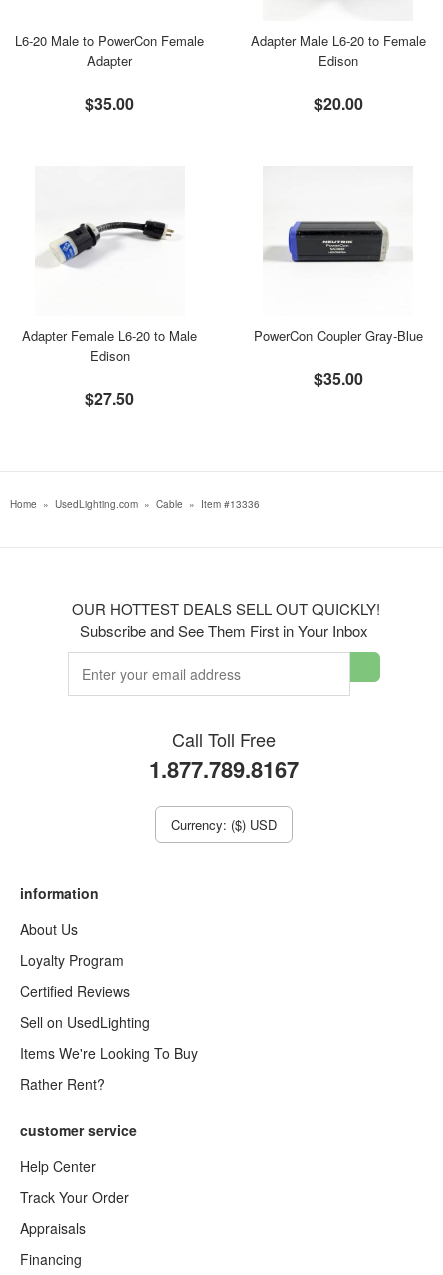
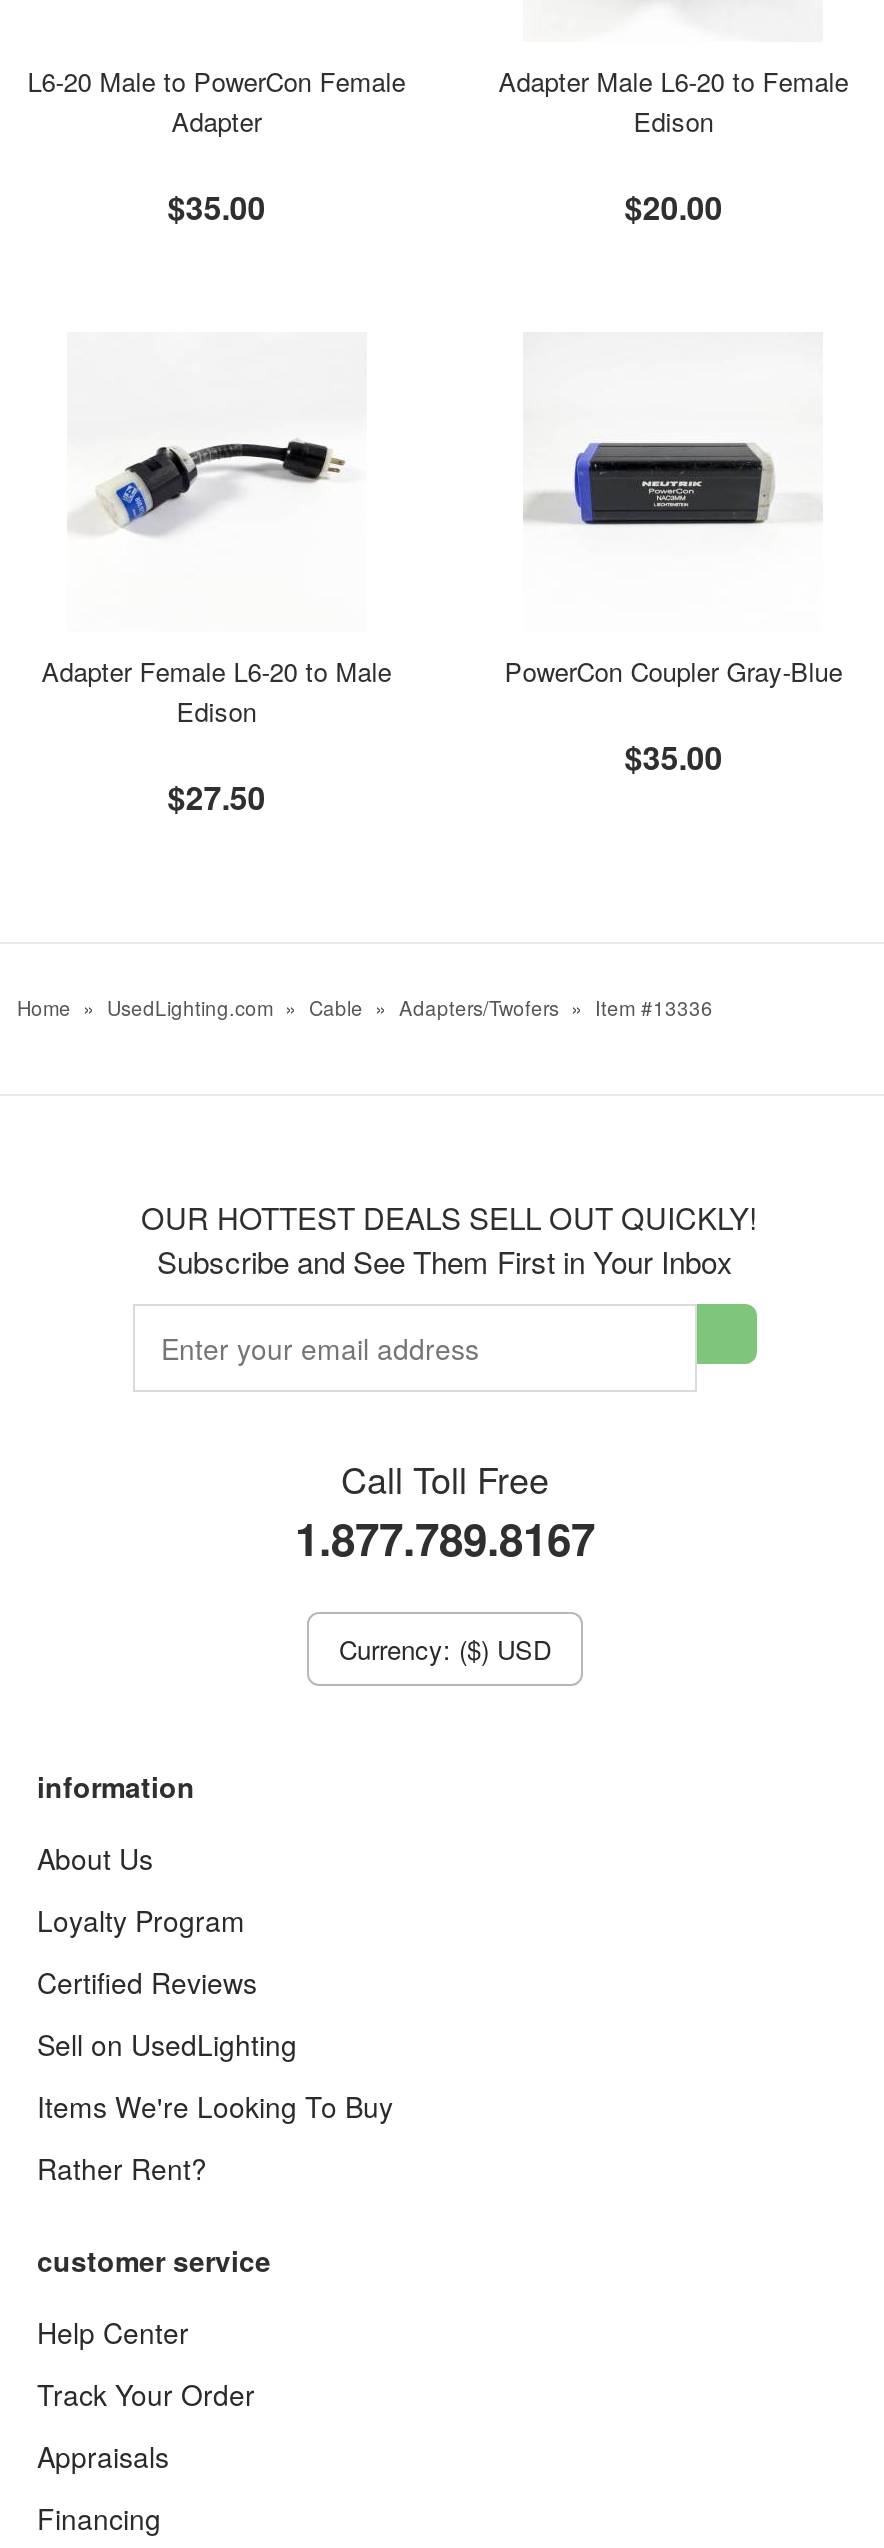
- Home » UsedLighting.com » Cable » Item #13336
+ Home » UsedLighting.com » Cable » Adapters/Twofers » Item #13336
